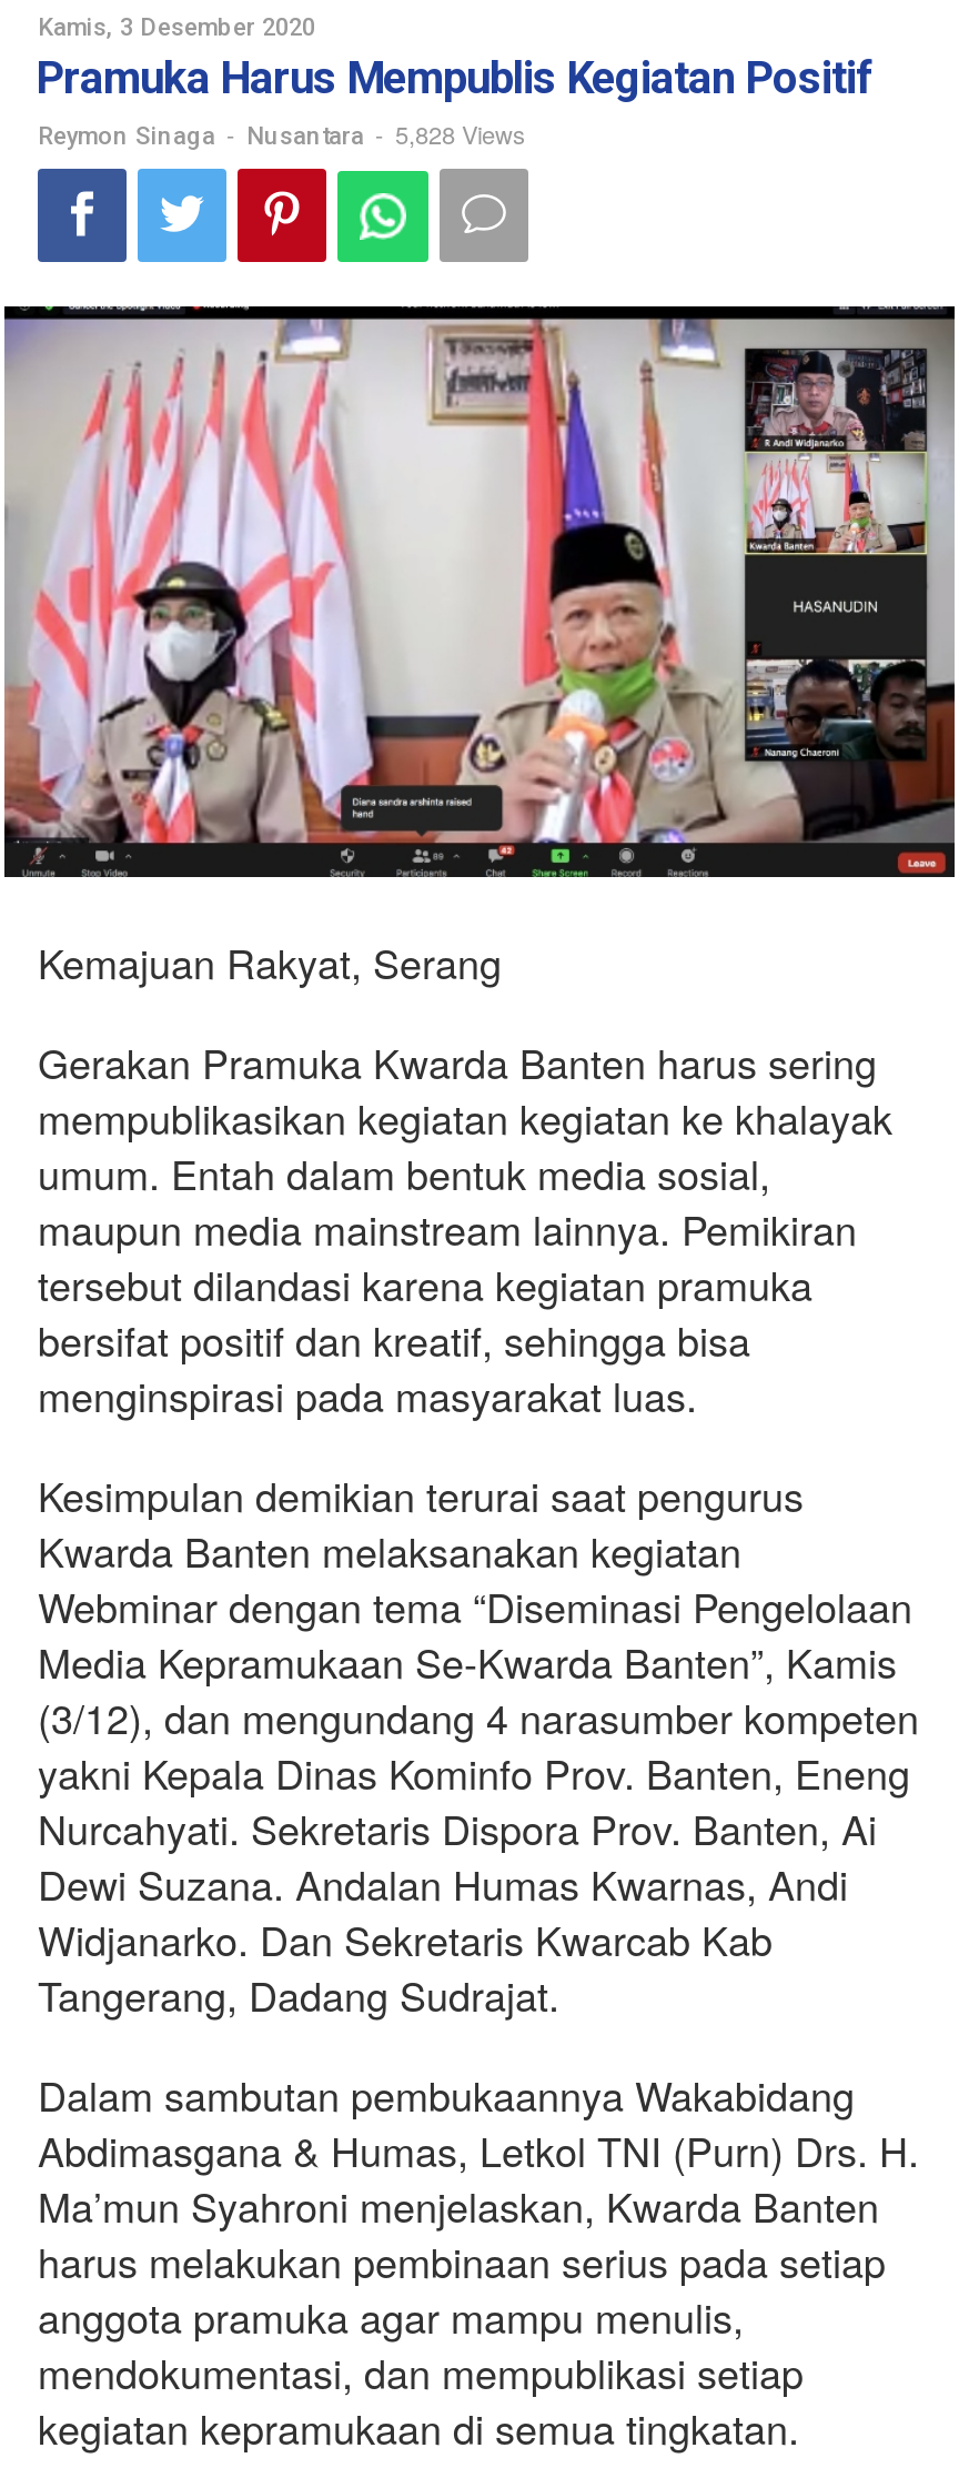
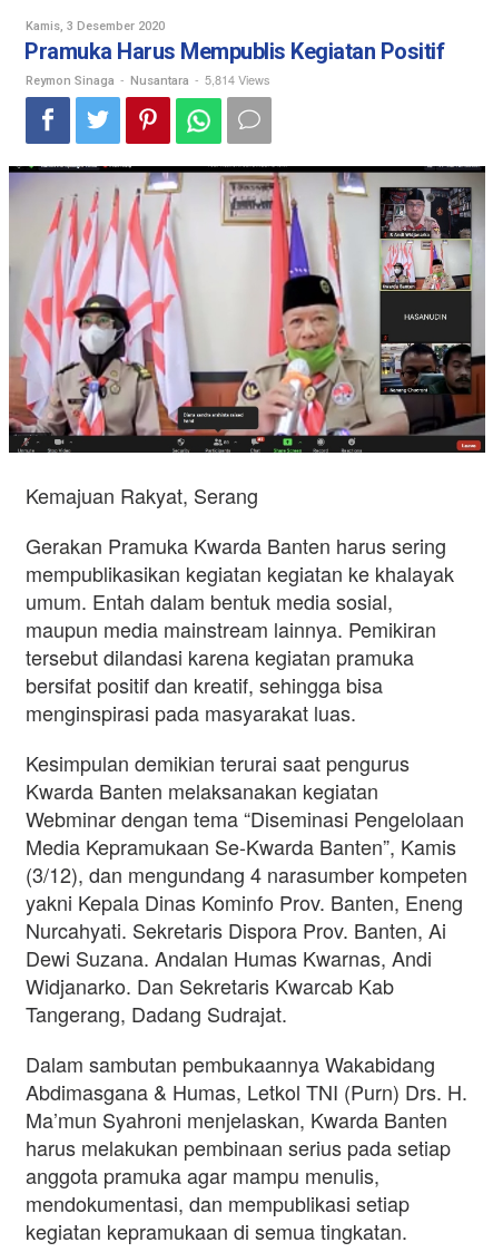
- Reymon Sinaga - Nusantara - 5,828 Views
+ Reymon Sinaga - Nusantara - 5,814 Views
